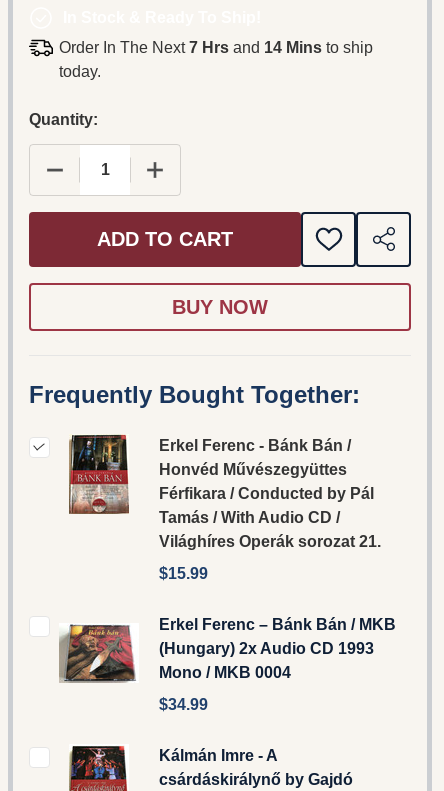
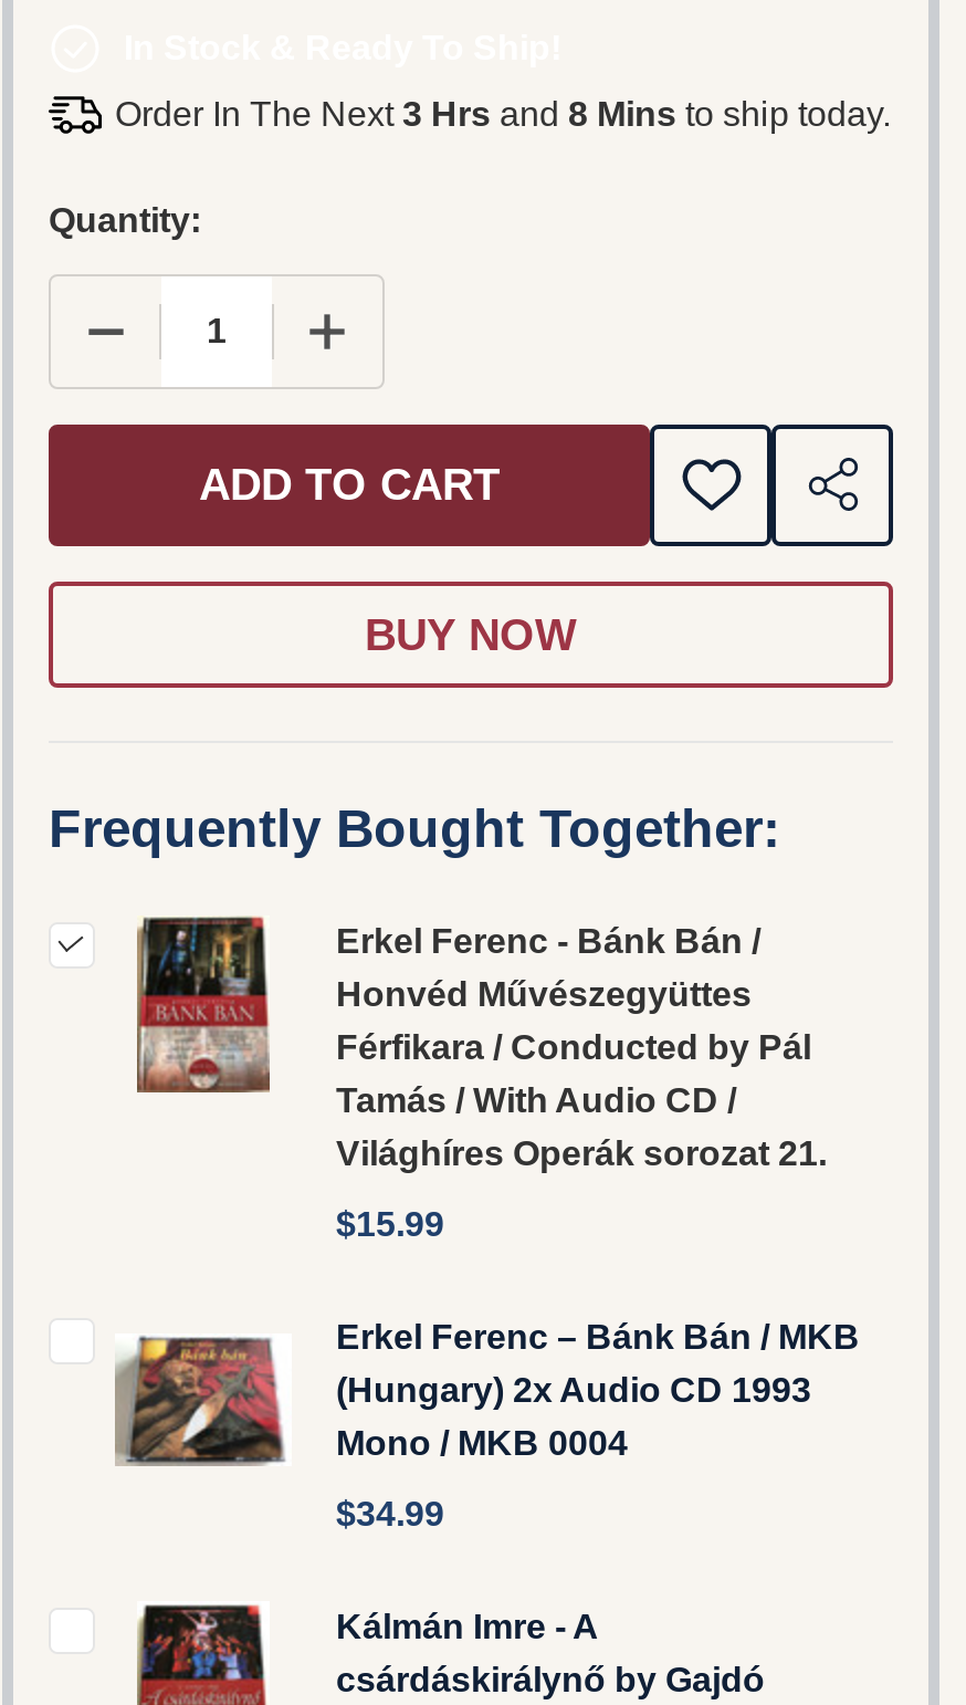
- Order In The Next 7 Hrs and 14 Mins to ship
- today.
+ Order In The Next 3 Hrs and 8 Mins to ship today.
